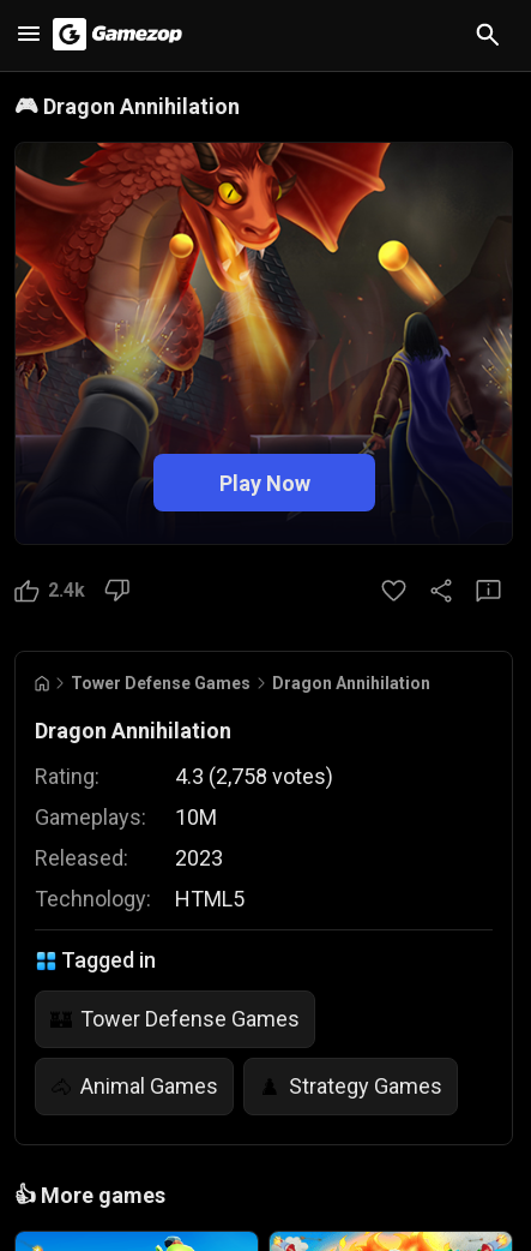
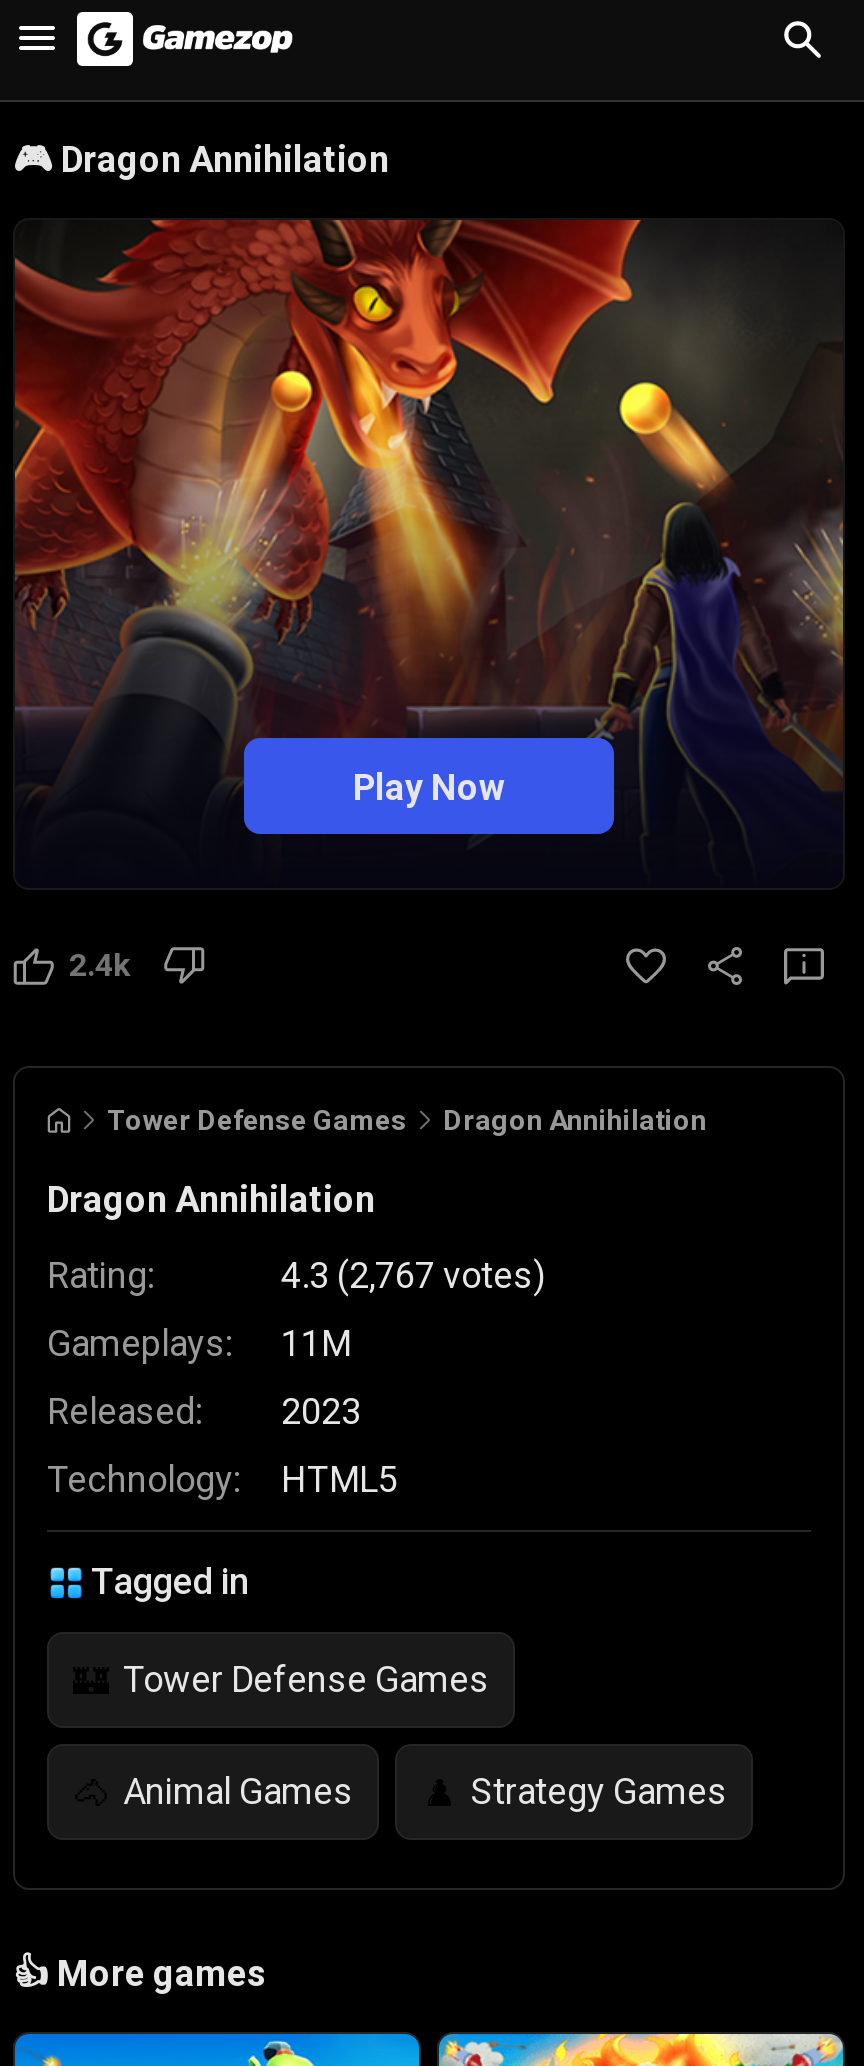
- 4.3 (2,758 votes)
+ 4.3 (2,767 votes)

- Gameplays: 10M
+ Gameplays: 11M
